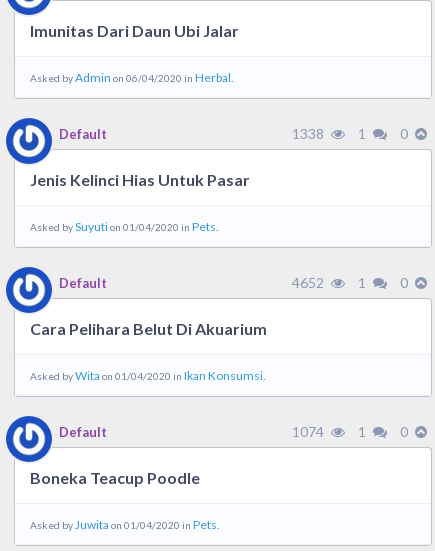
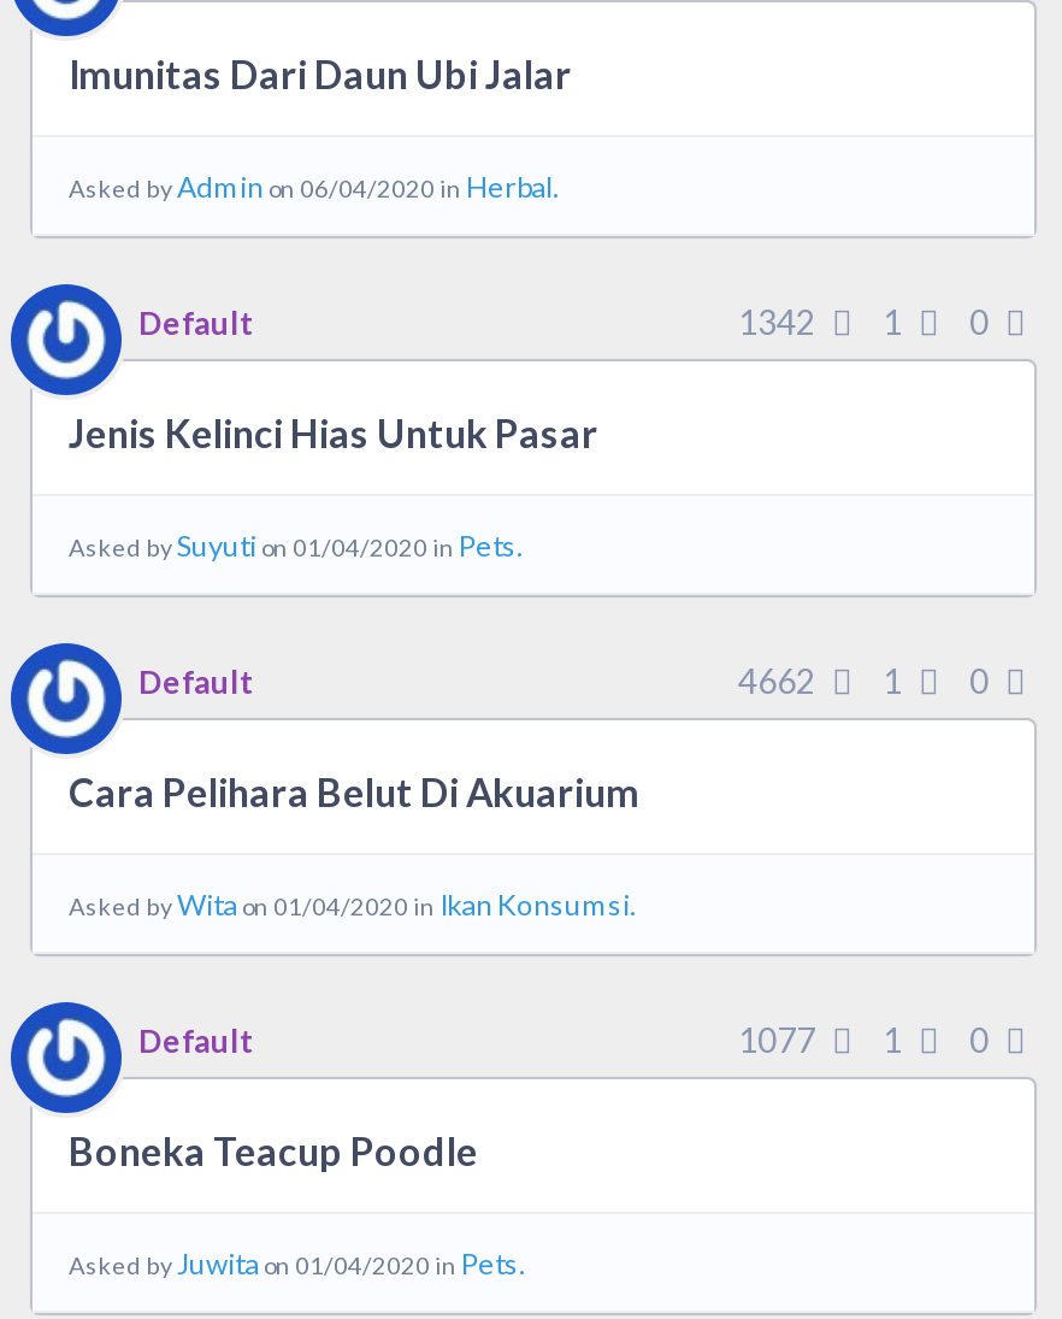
- 1338 1 0
+ 1342 1 0

- 4652 1 0
+ 4662 1 0

- 1074 1 0
+ 1077 1 0
